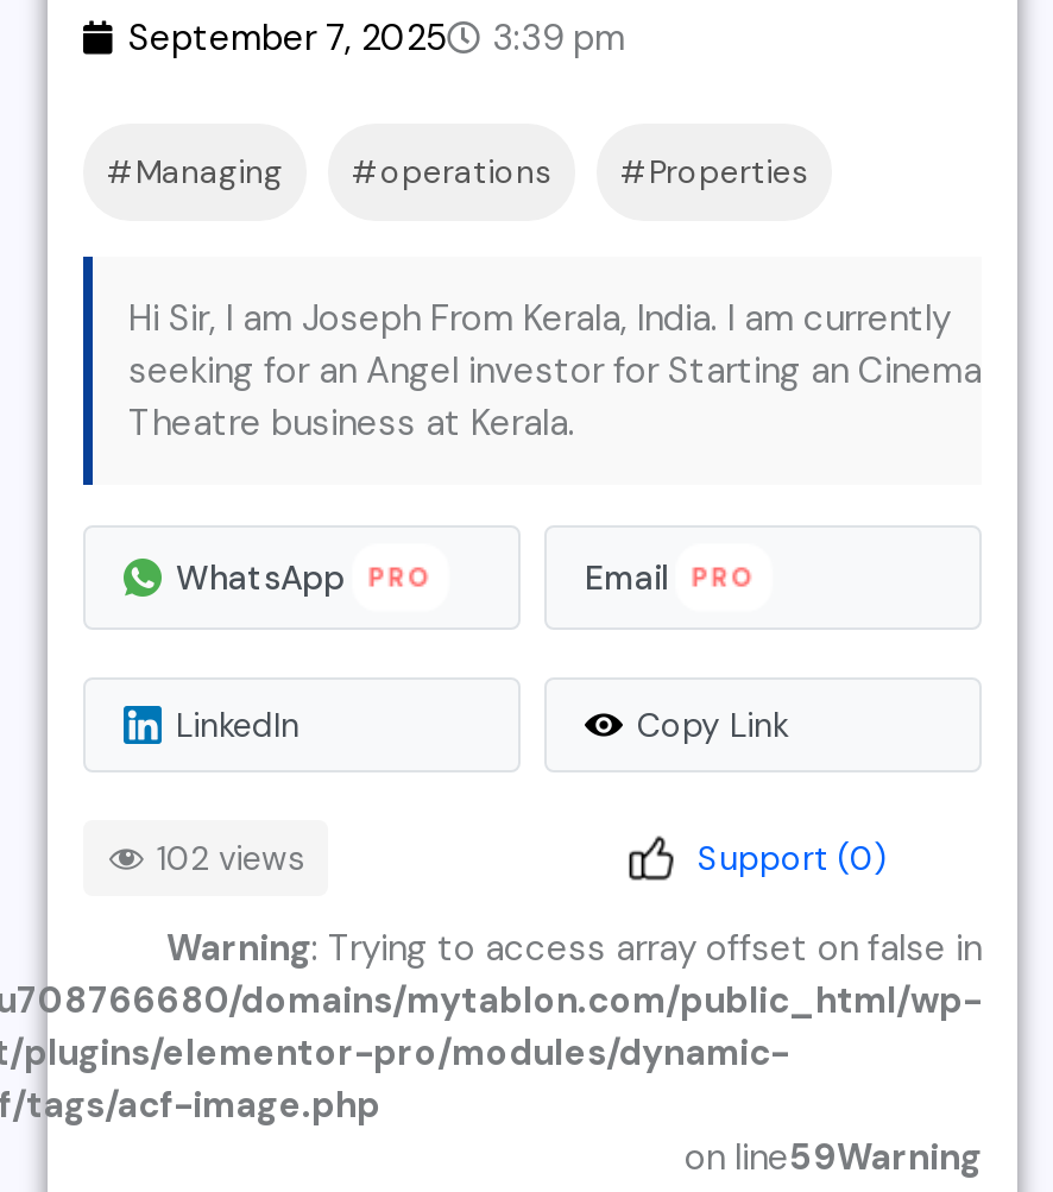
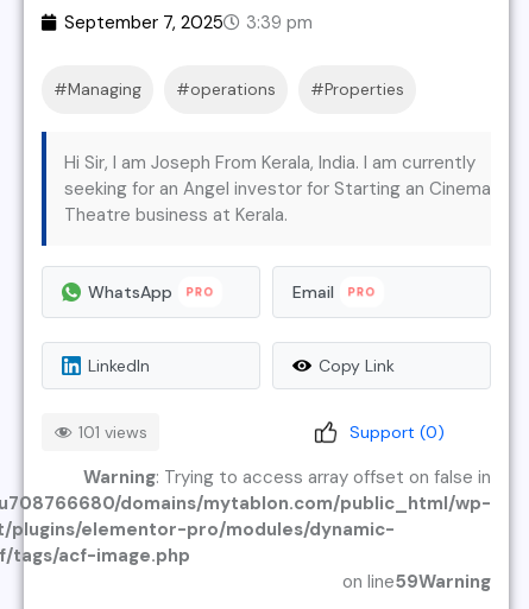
- 102 views
+ 101 views
